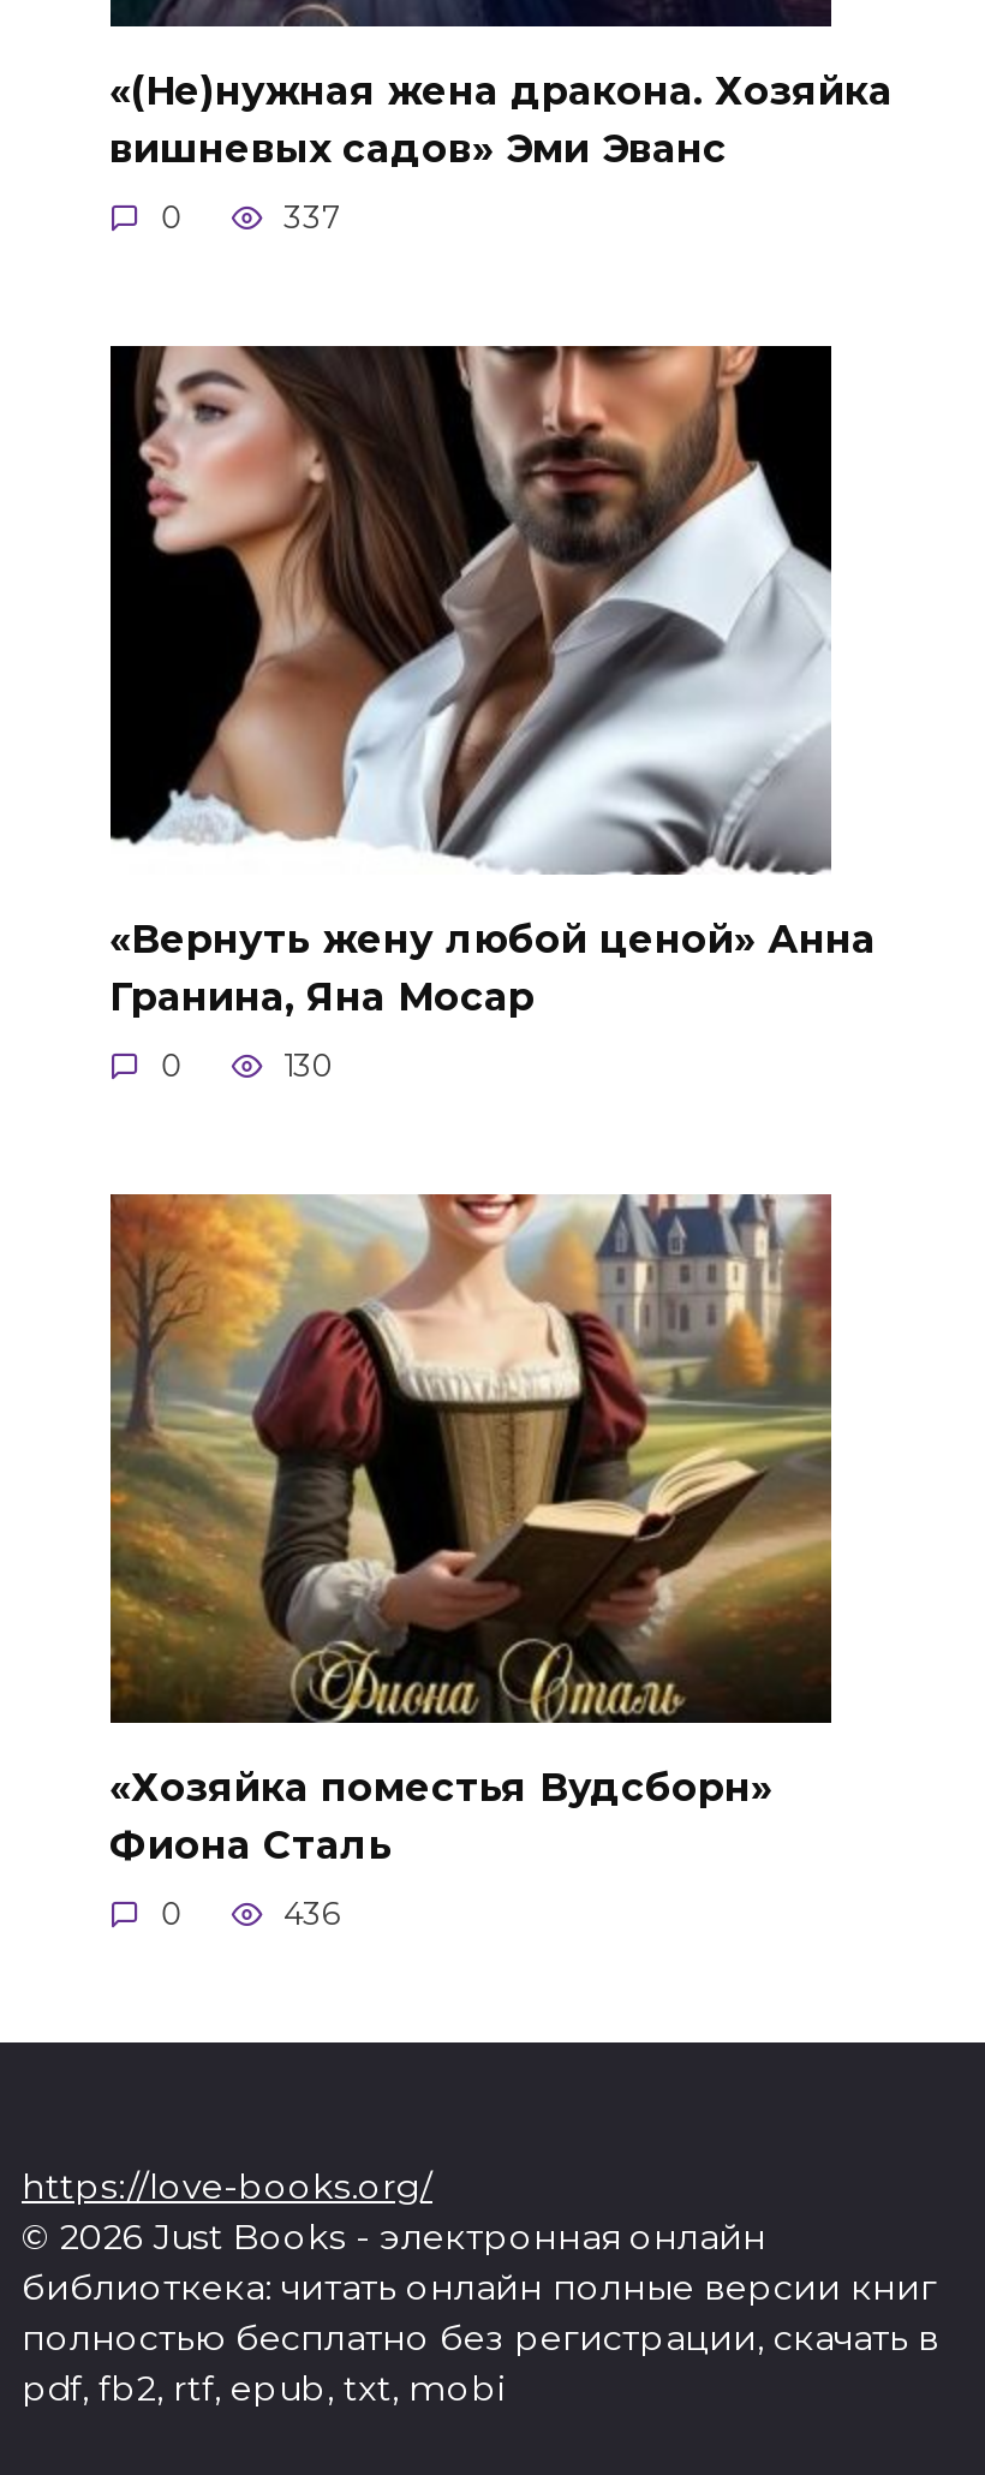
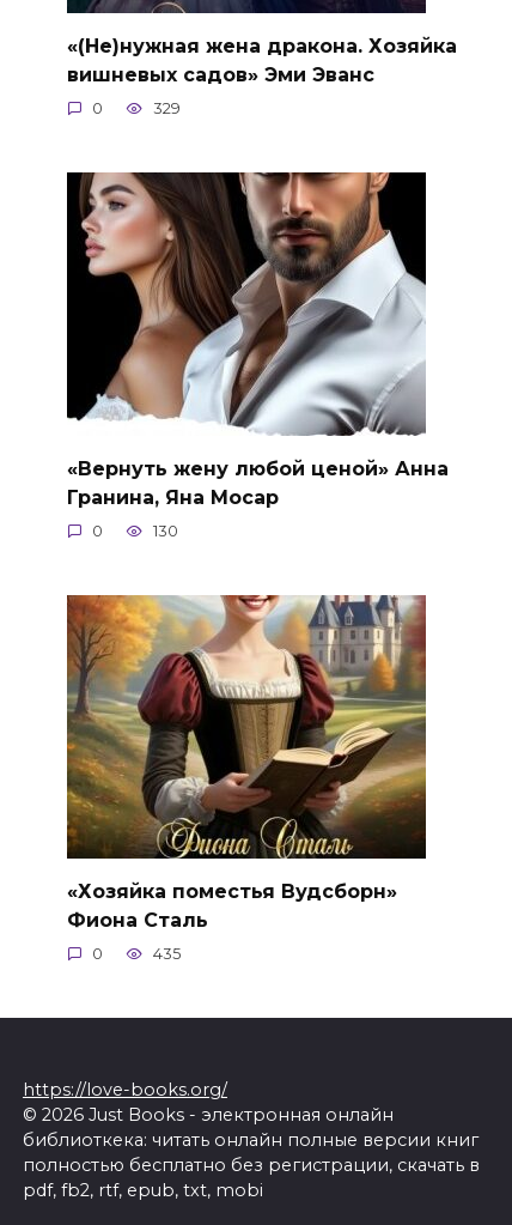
- 337
+ 329

- 436
+ 435
